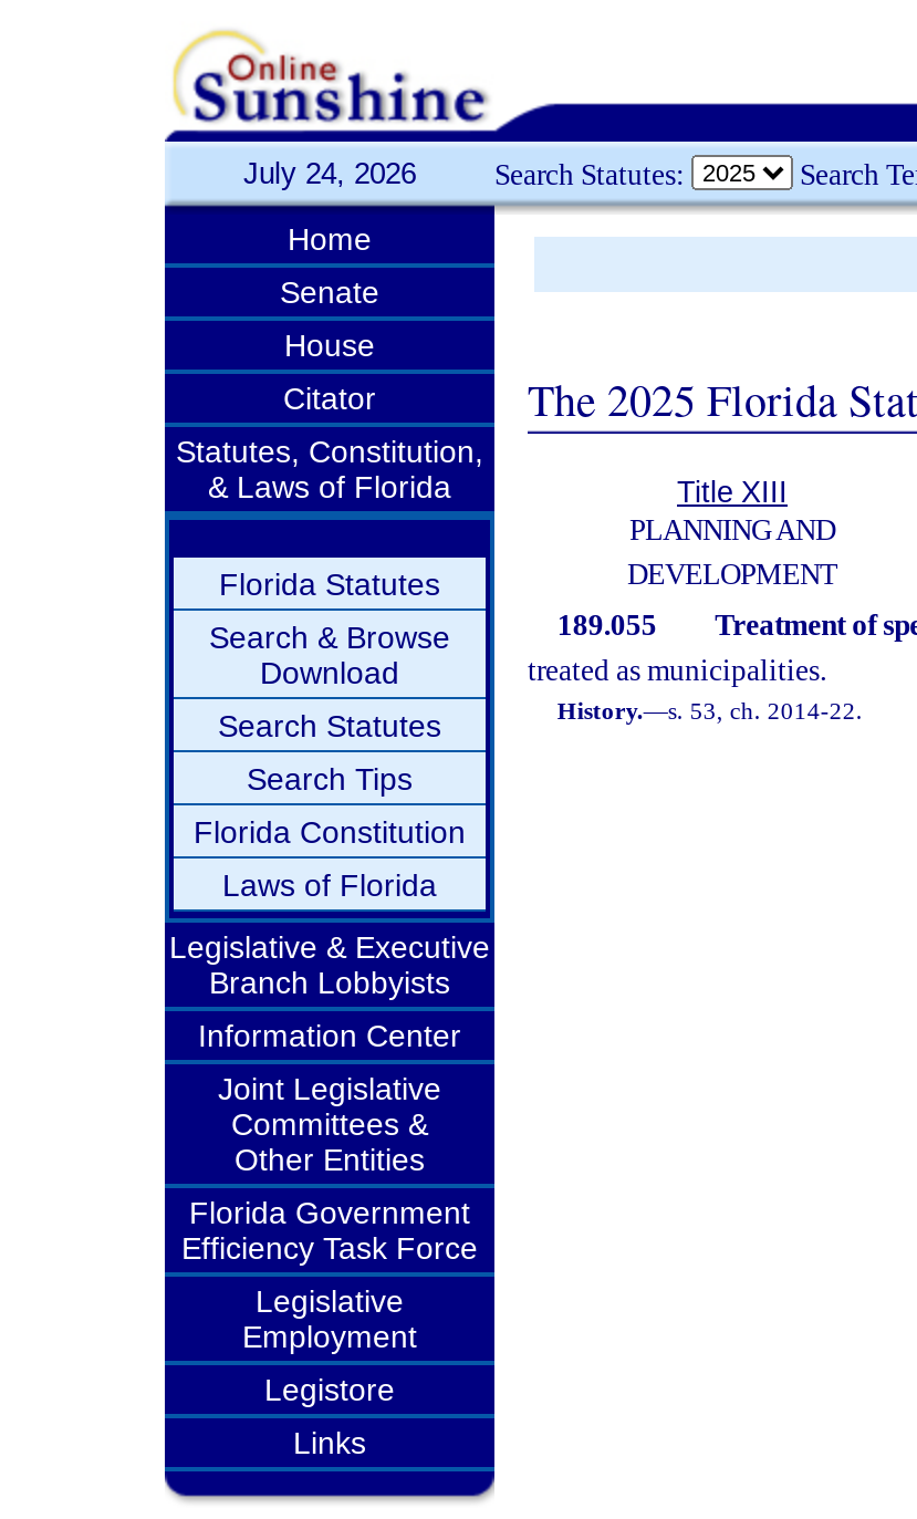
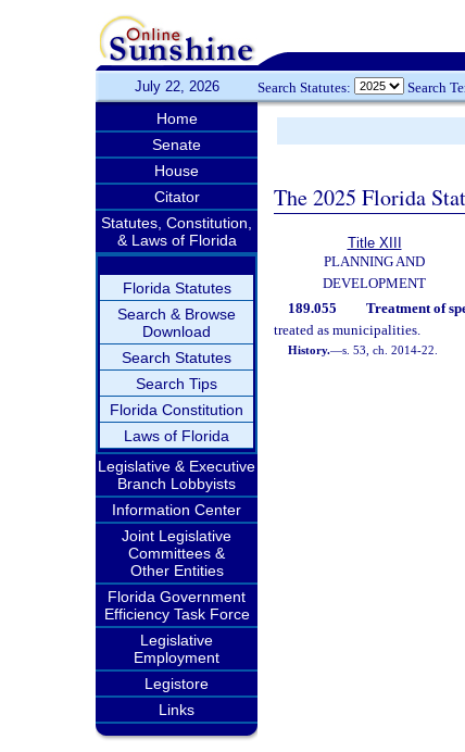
- July 24, 2026
+ July 22, 2026
